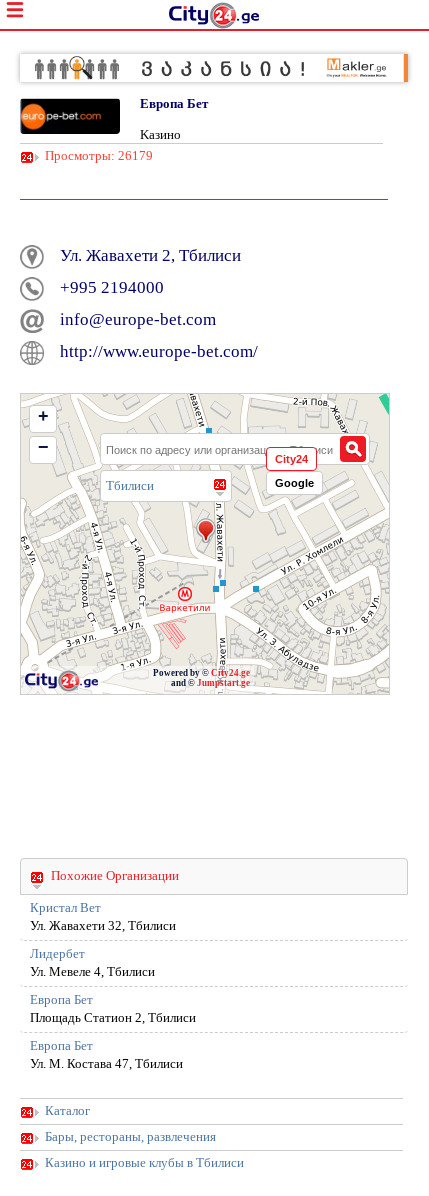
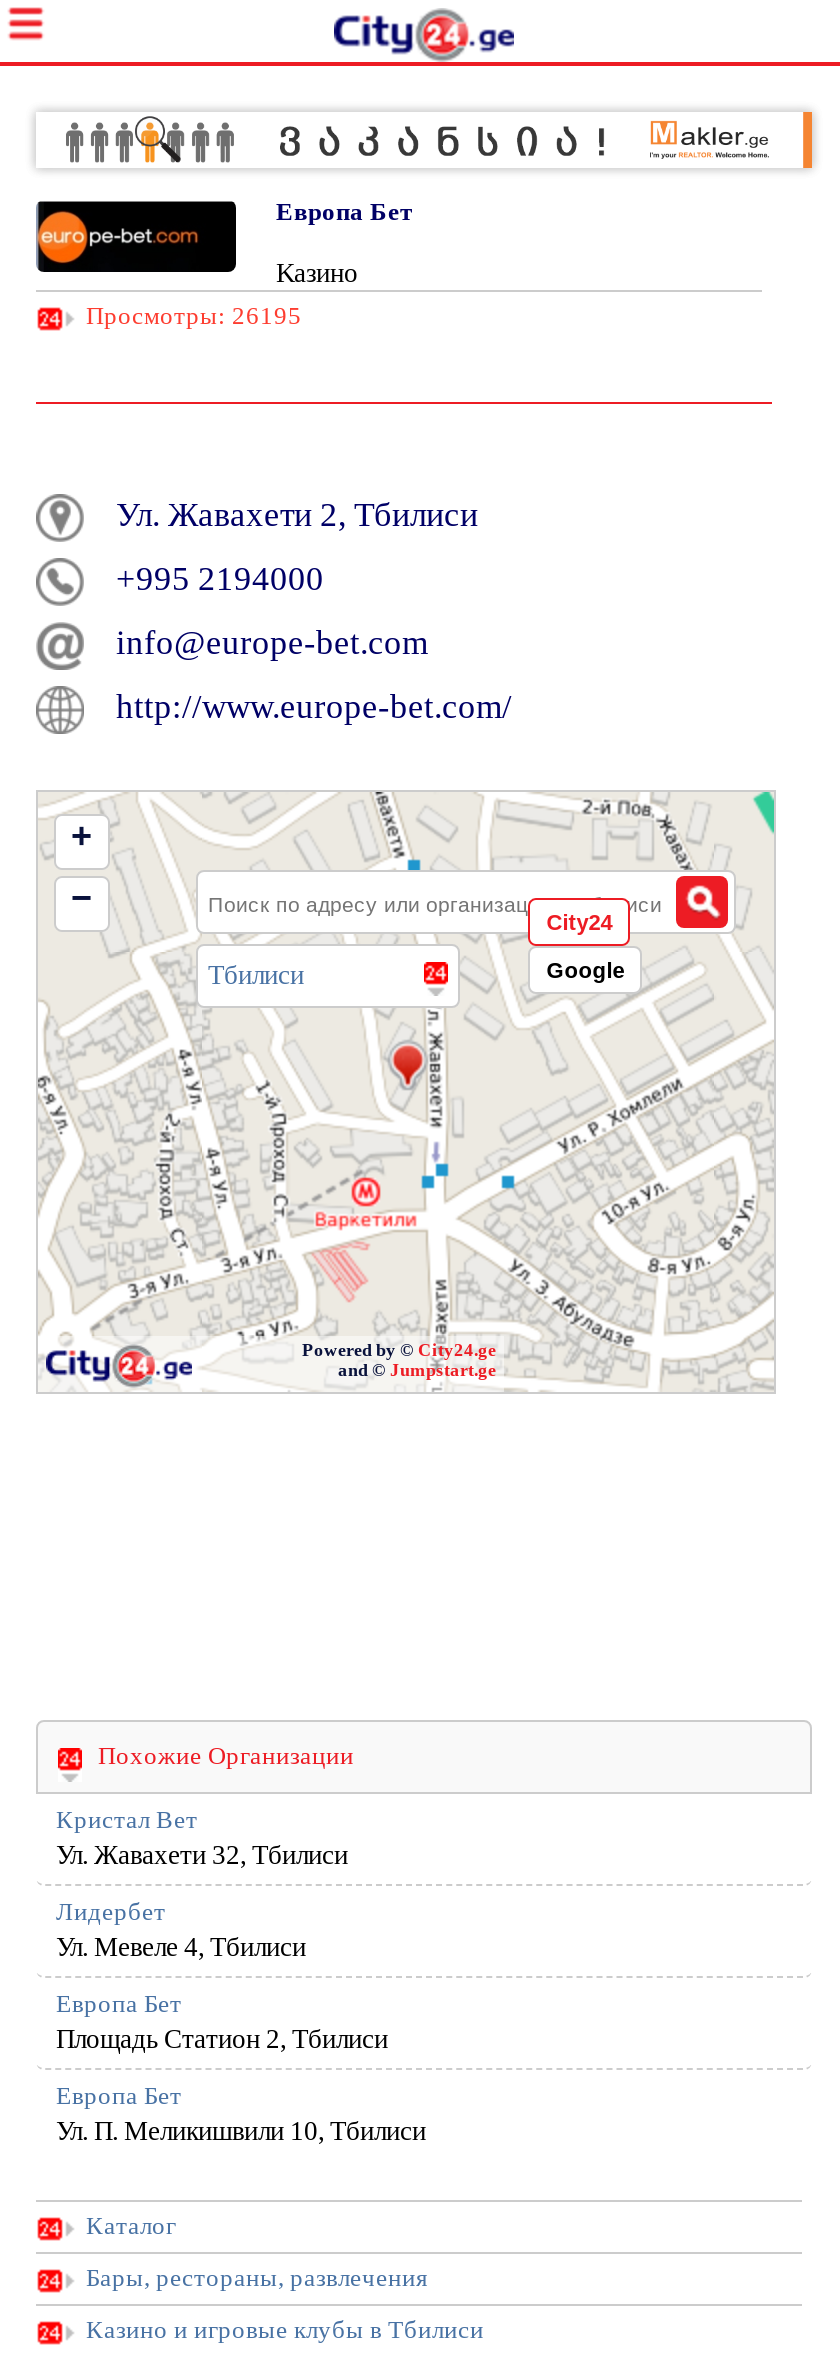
- Просмотры: 26179
+ Просмотры: 26195

- Ул. М. Костава 47, Тбилиси
+ Ул. П. Меликишвили 10, Тбилиси
